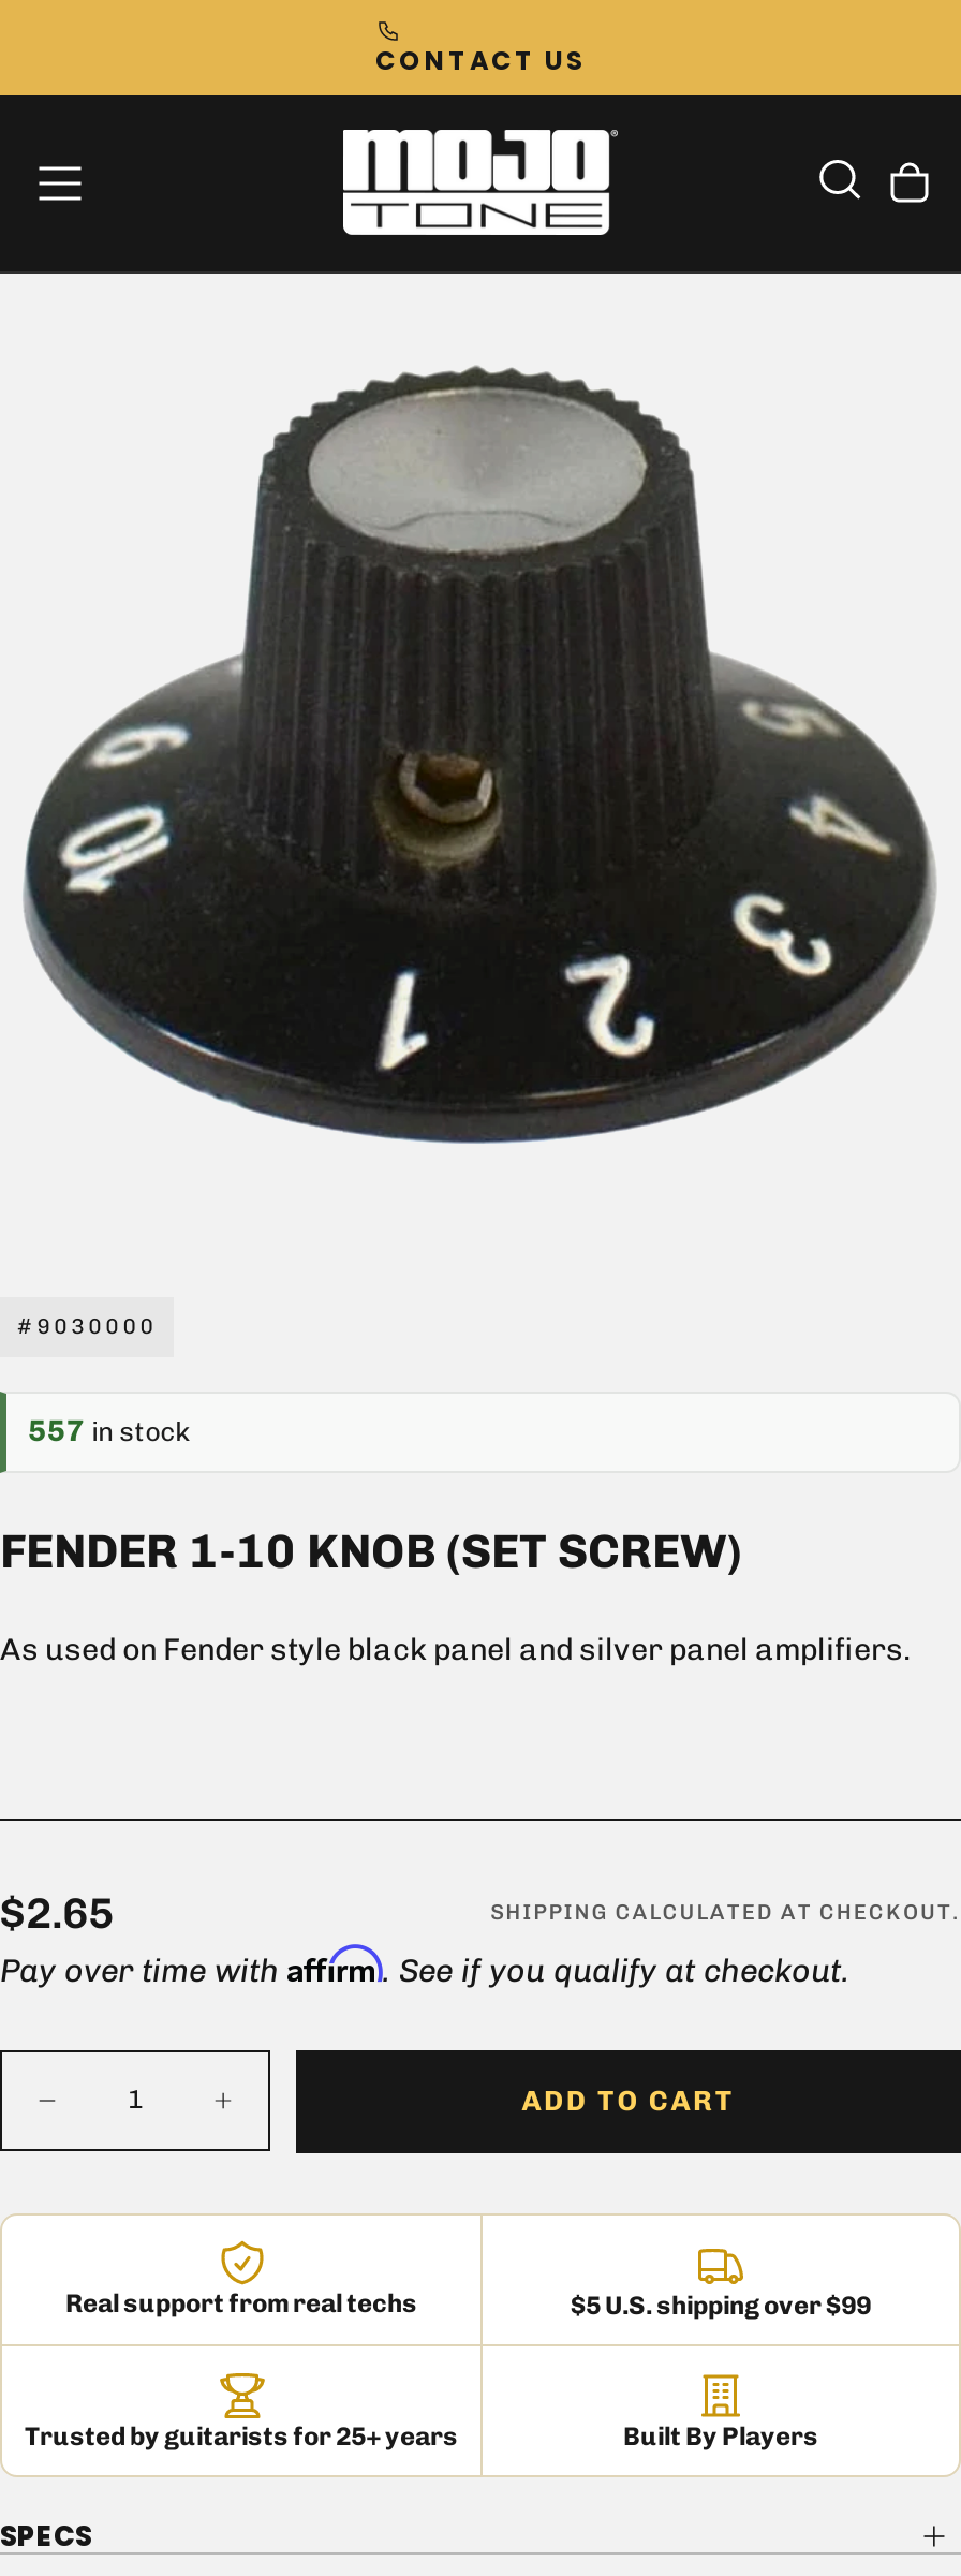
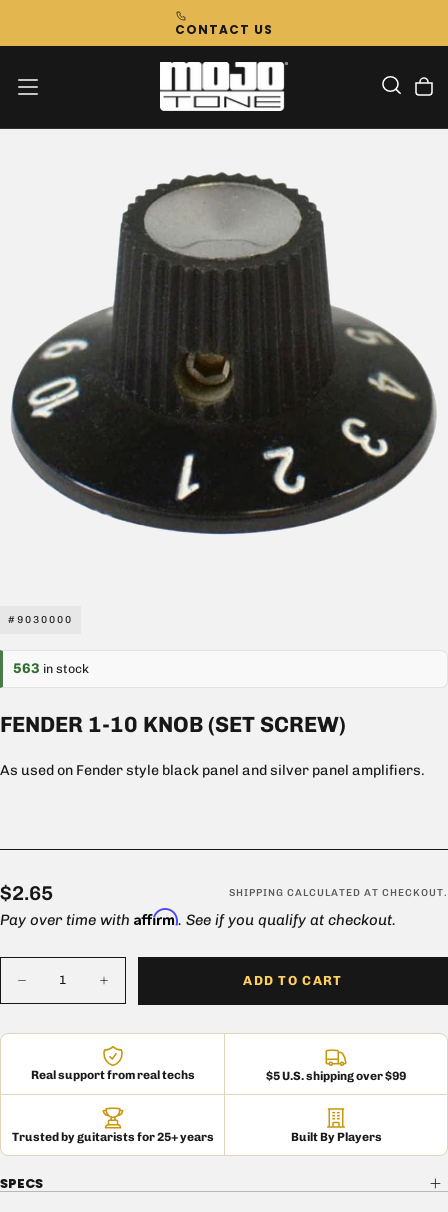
- 557 in stock
+ 563 in stock
